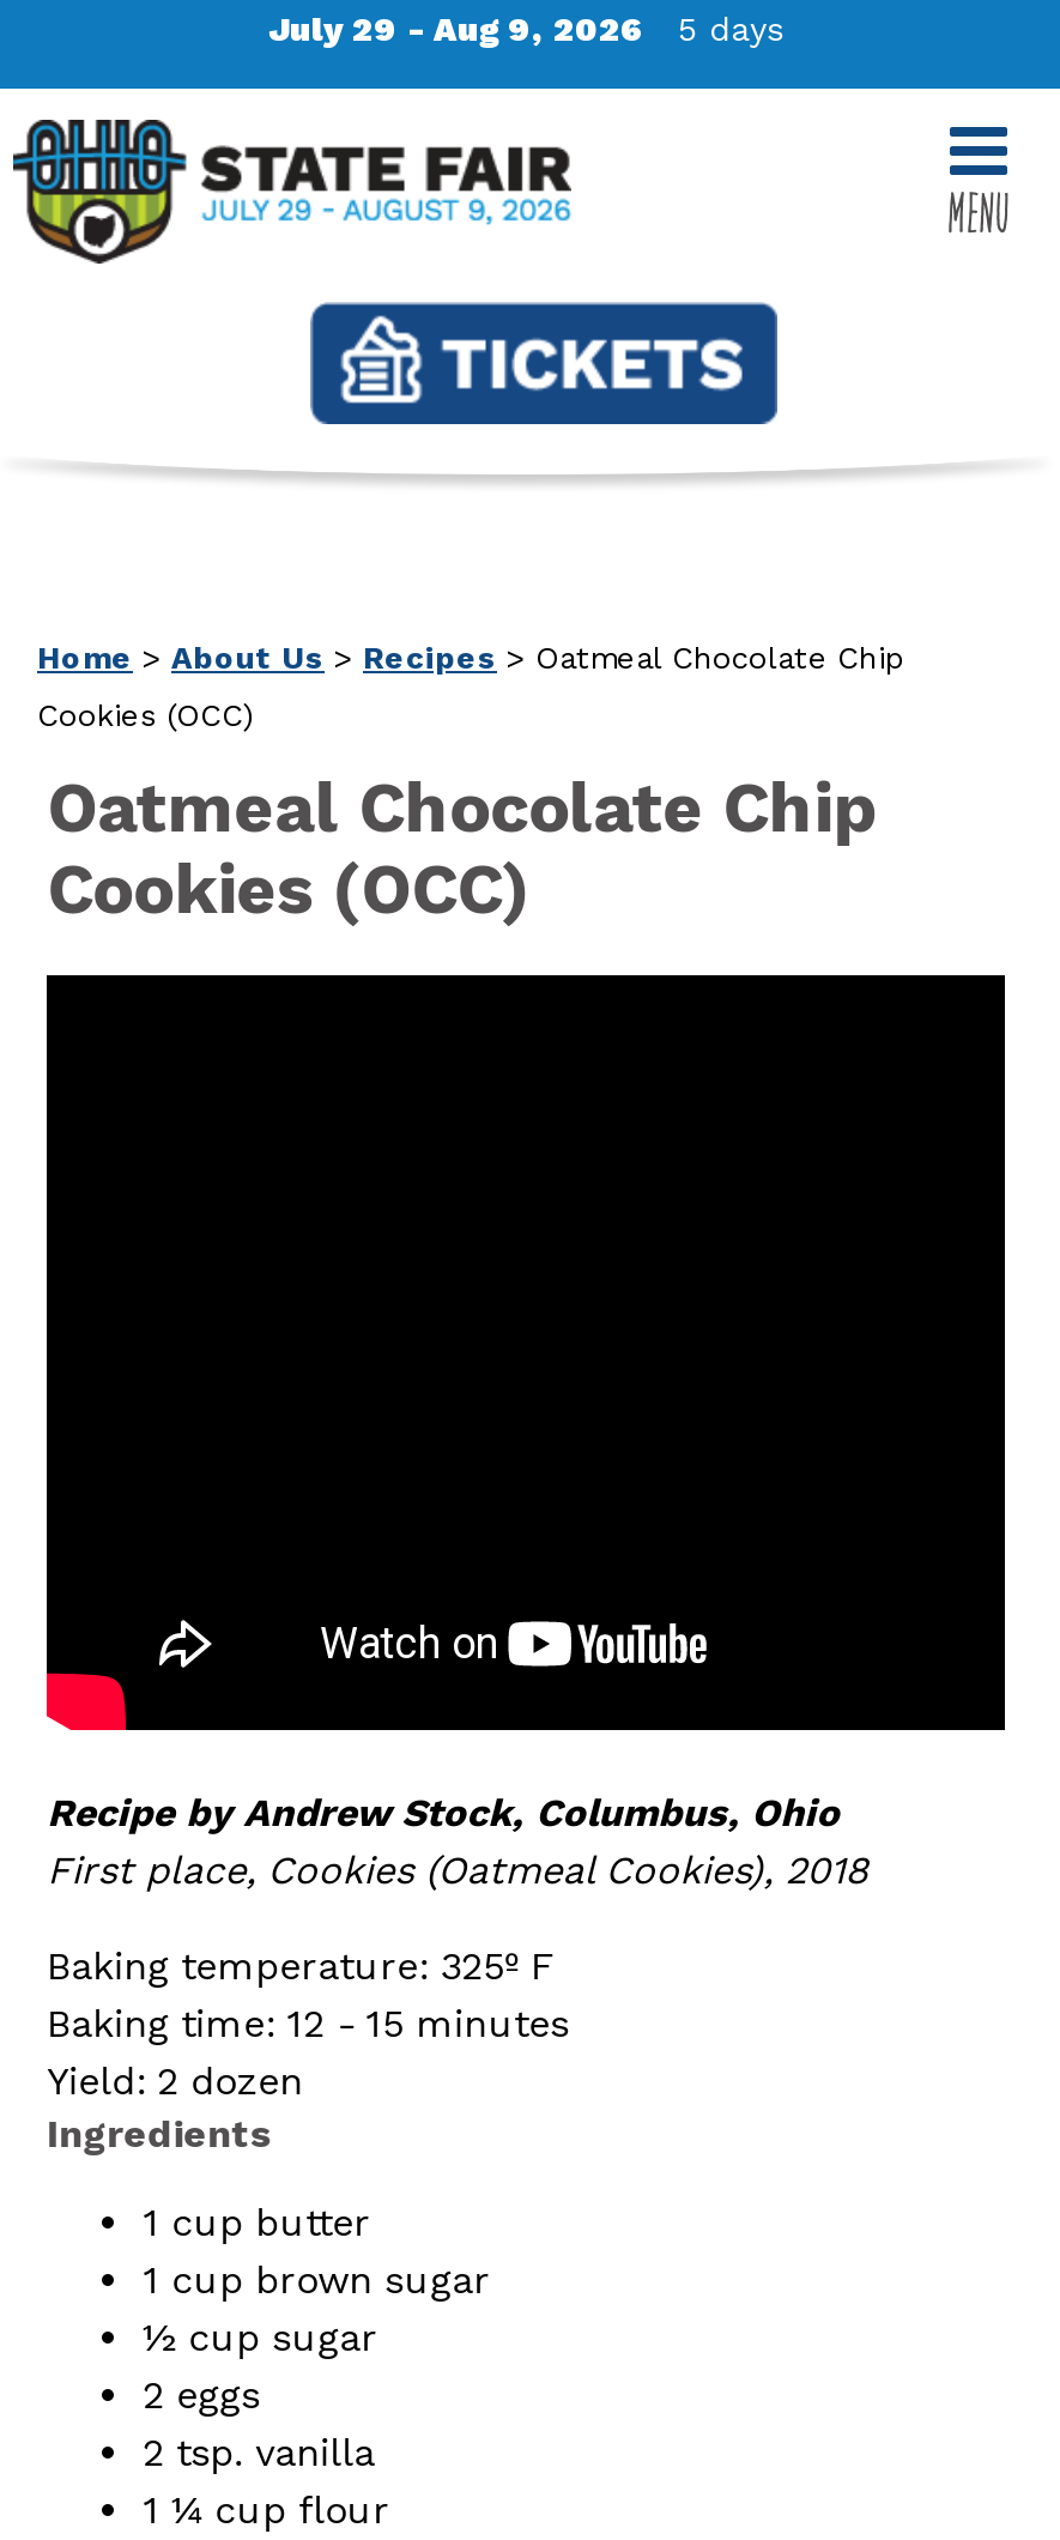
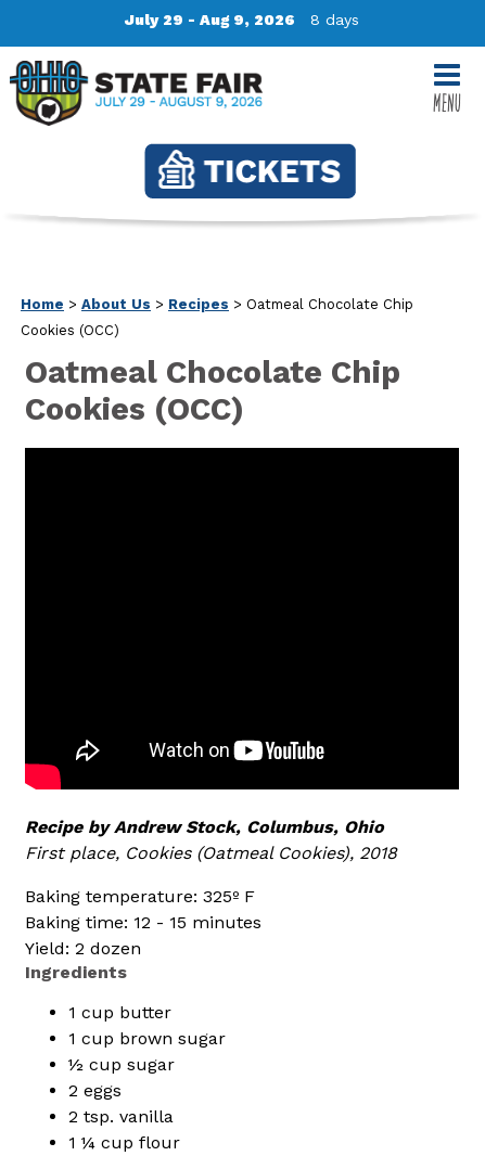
- July 29 - Aug 9, 2026 5 days
+ July 29 - Aug 9, 2026 8 days
